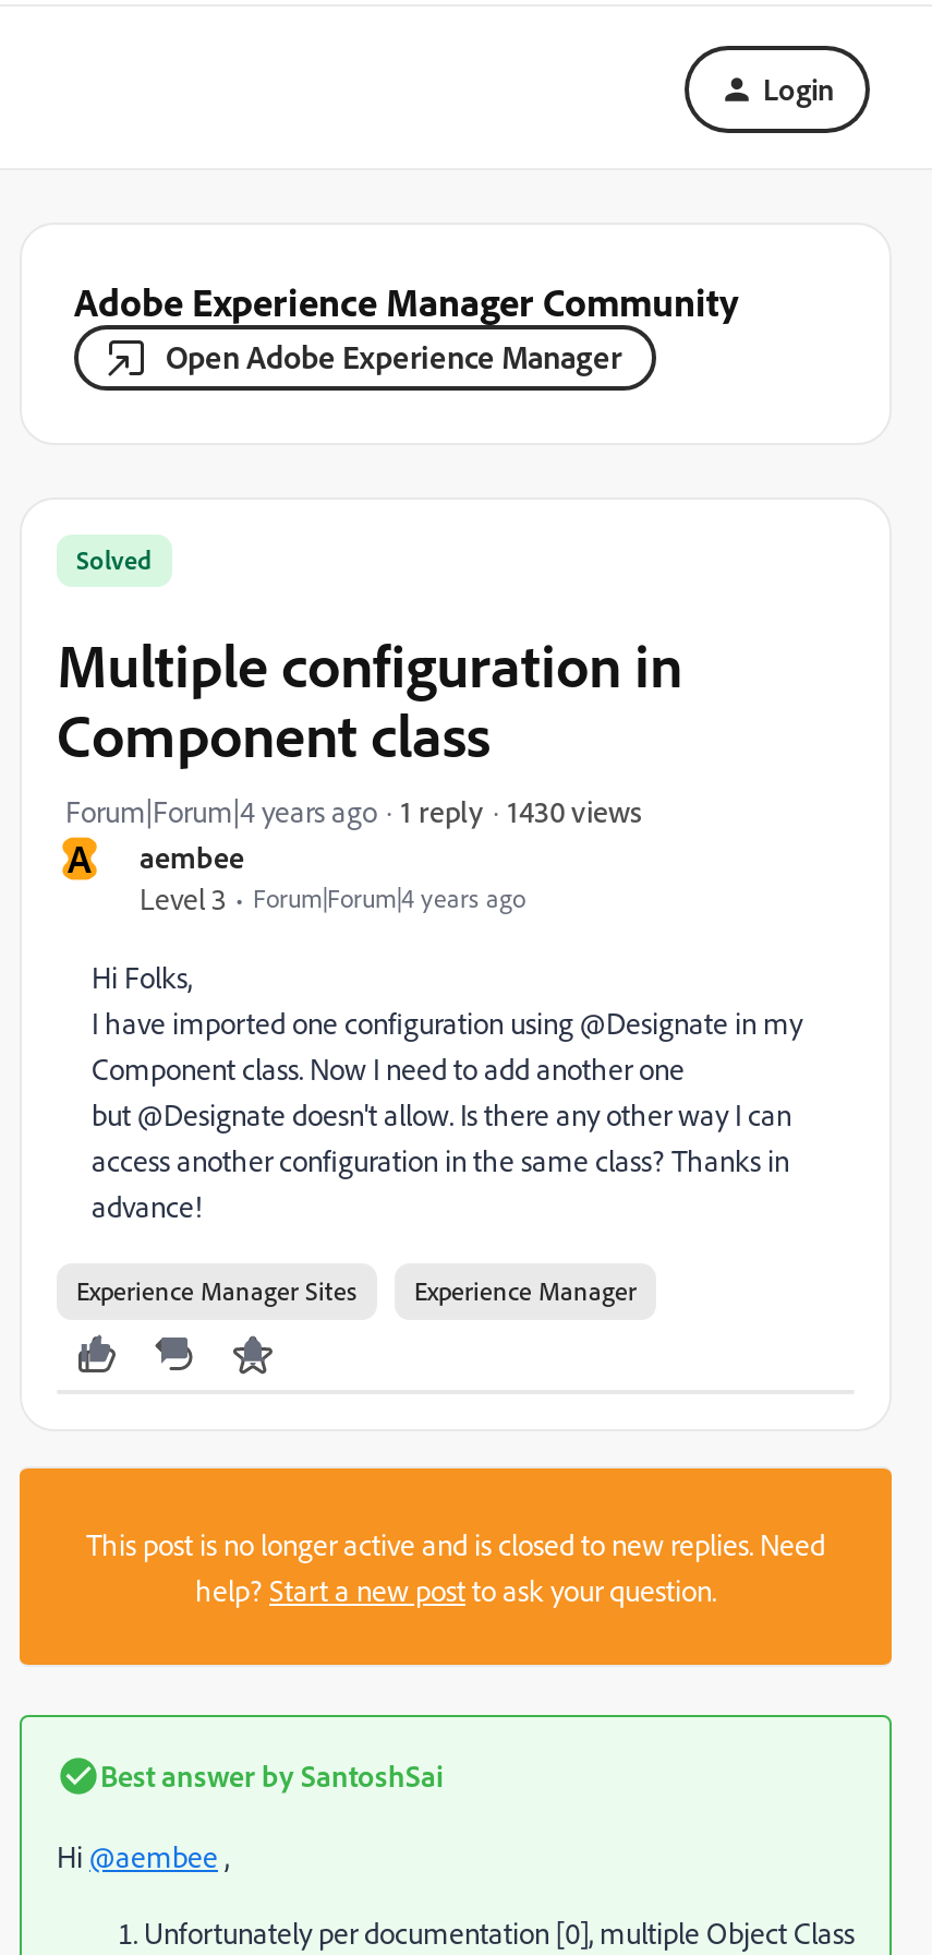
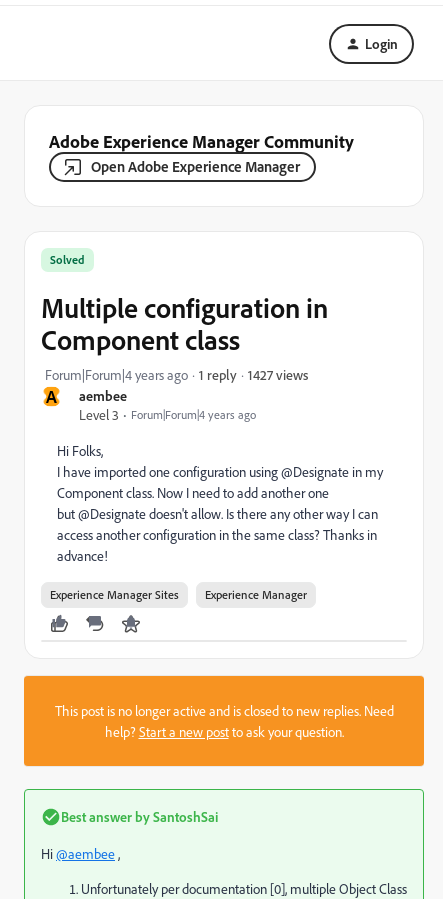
- 1430 views
+ 1427 views
